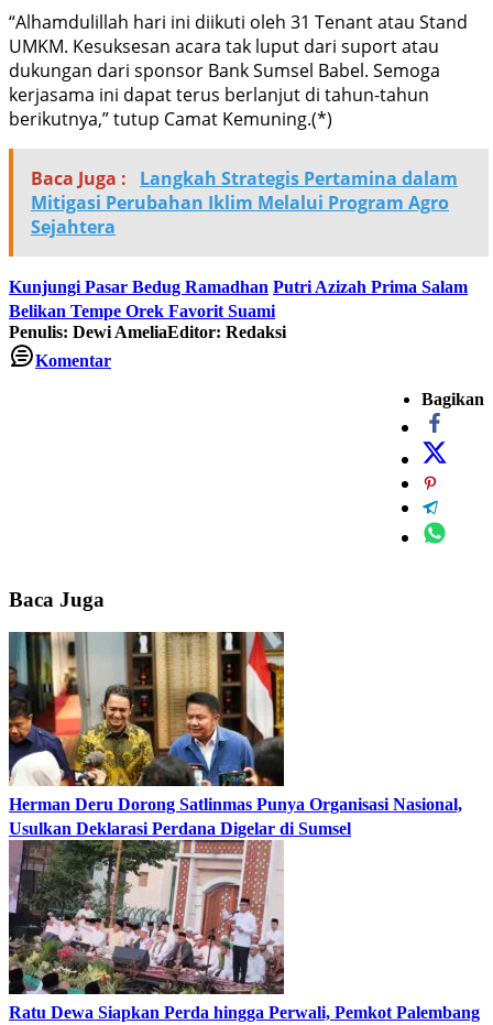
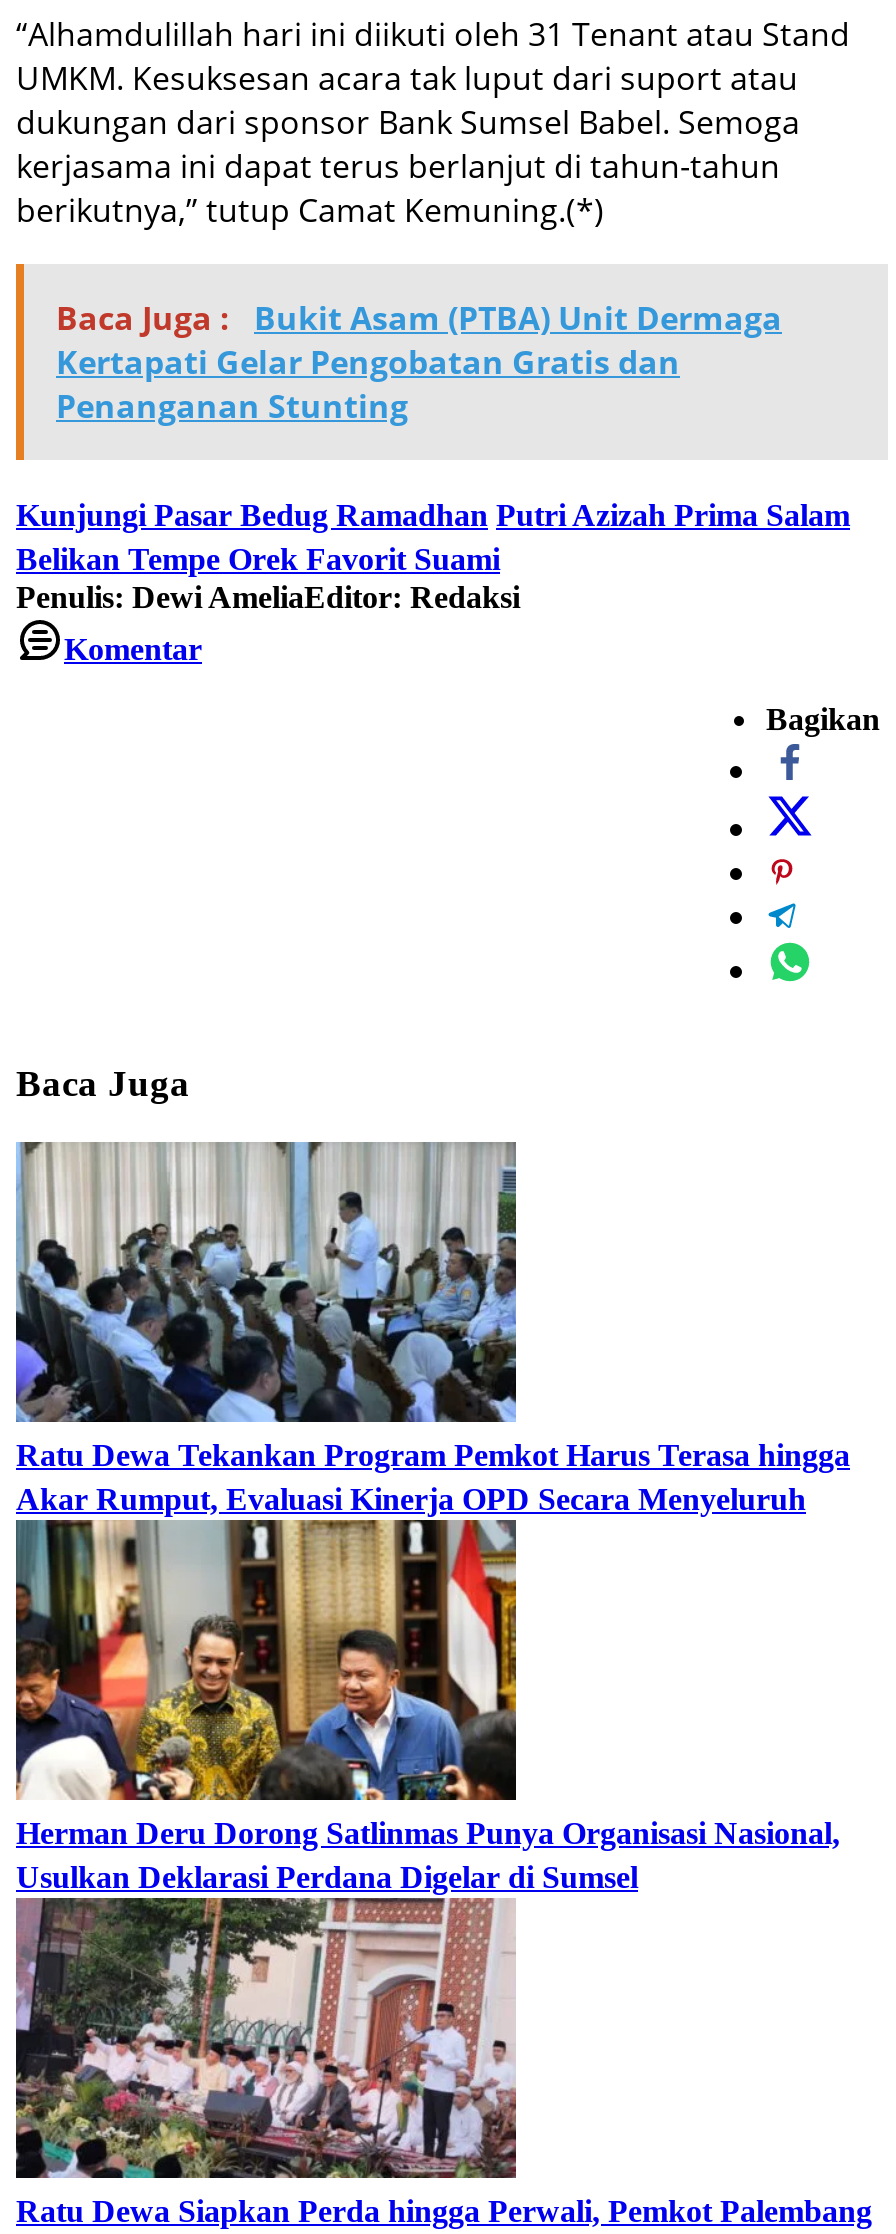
- Baca Juga : Langkah Strategis Pertamina dalam
- Mitigasi Perubahan Iklim Melalui Program Agro
- Sejahtera
+ Baca Juga : Bukit Asam (PTBA) Unit Dermaga
+ Kertapati Gelar Pengobatan Gratis dan
+ Penanganan Stunting

+ [image]
+ Ratu Dewa Tekankan Program Pemkot Harus Terasa hingga
+ Akar Rumput, Evaluasi Kinerja OPD Secara Menyeluruh
